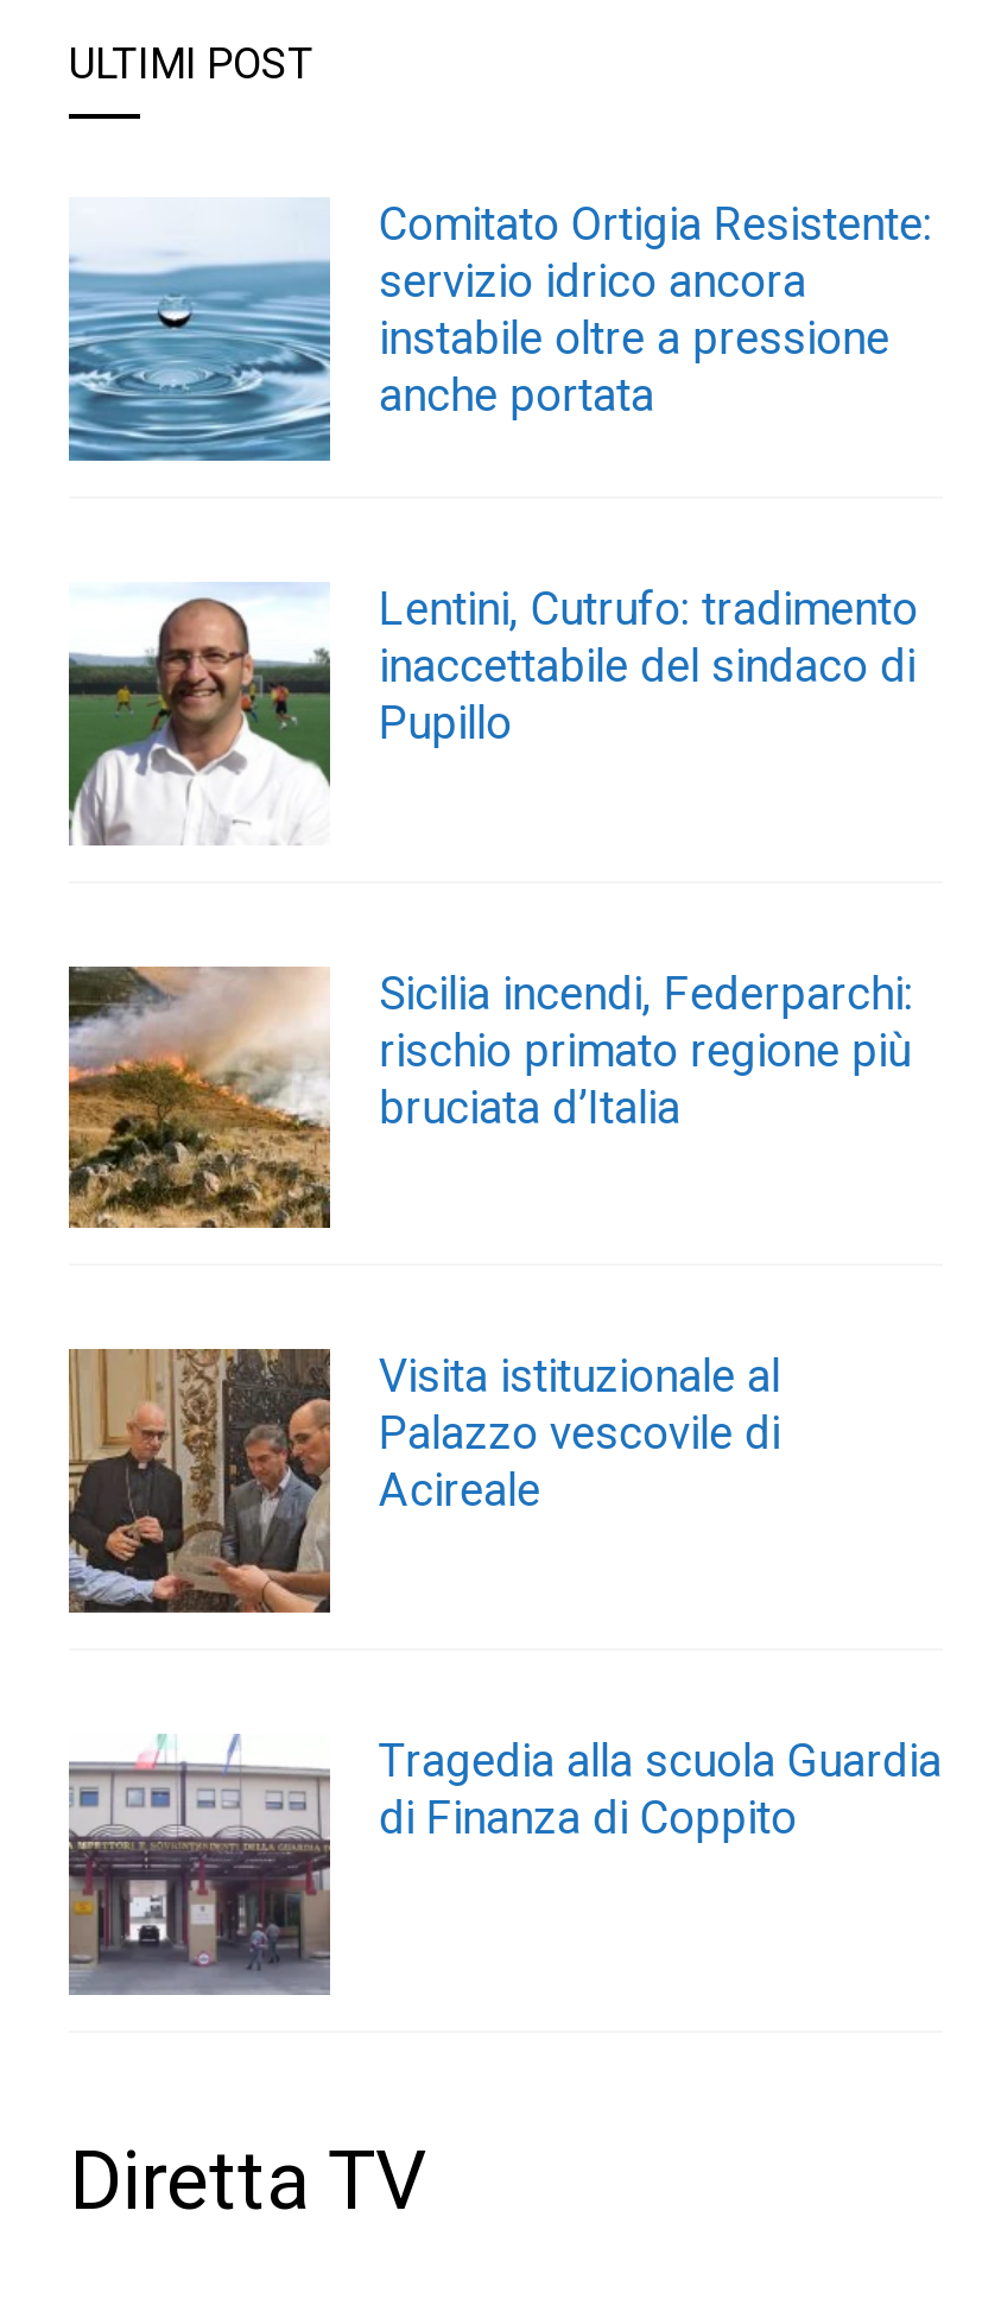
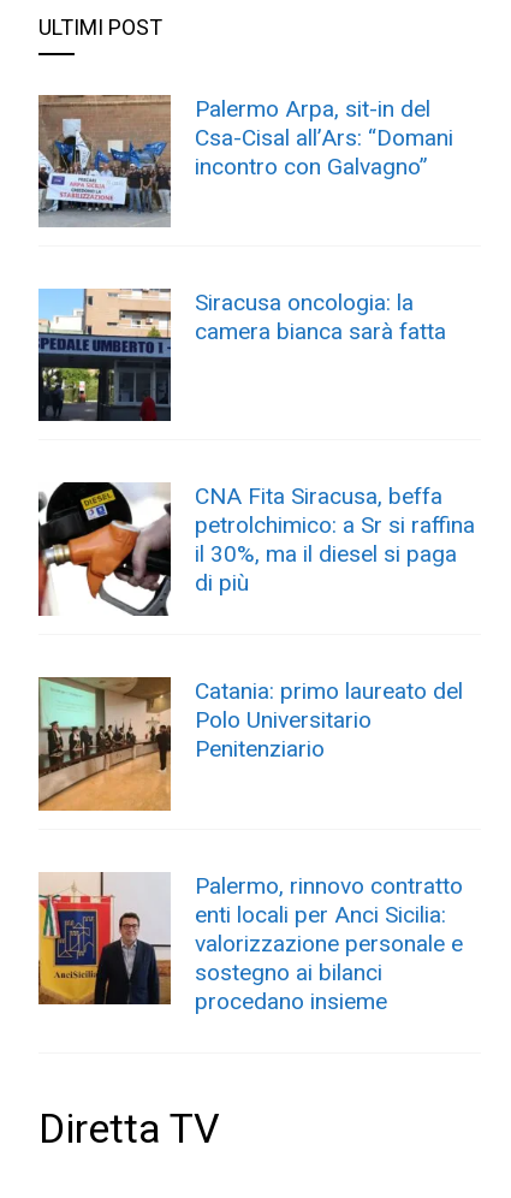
- [image]
- Comitato Ortigia Resistente:
- servizio idrico ancora
- instabile oltre a pressione
- anche portata
+ [image]
+ Palermo Arpa, sit-in del
+ Csa-Cisal all’Ars: “Domani
+ incontro con Galvagno”

- [image]
- Lentini, Cutrufo: tradimento
- inaccettabile del sindaco di
- Pupillo
+ [image]
+ Siracusa oncologia: la
+ camera bianca sarà fatta

- [image]
- Sicilia incendi, Federparchi:
- rischio primato regione più
- bruciata d’Italia
+ [image]
+ CNA Fita Siracusa, beffa
+ petrolchimico: a Sr si raffina
+ il 30%, ma il diesel si paga
+ di più

- [image]
- Visita istituzionale al
- Palazzo vescovile di
- Acireale
+ [image]
+ Catania: primo laureato del
+ Polo Universitario
+ Penitenziario

- [image]
- Tragedia alla scuola Guardia
- di Finanza di Coppito
+ [image]
+ Palermo, rinnovo contratto
+ enti locali per Anci Sicilia:
+ valorizzazione personale e
+ sostegno ai bilanci
+ procedano insieme
